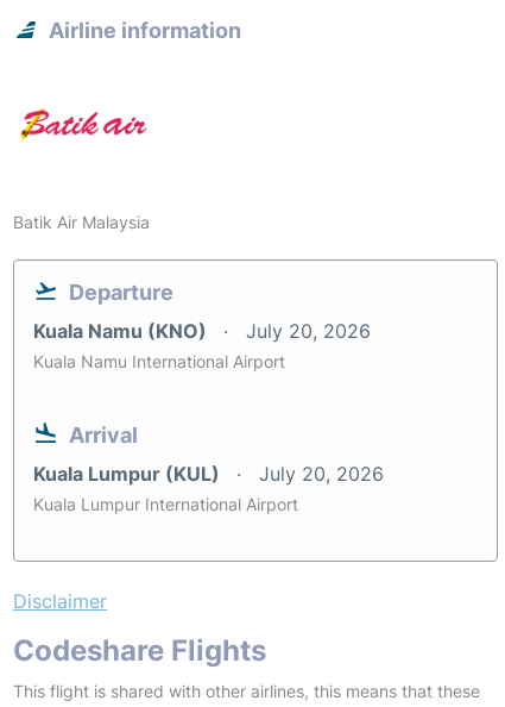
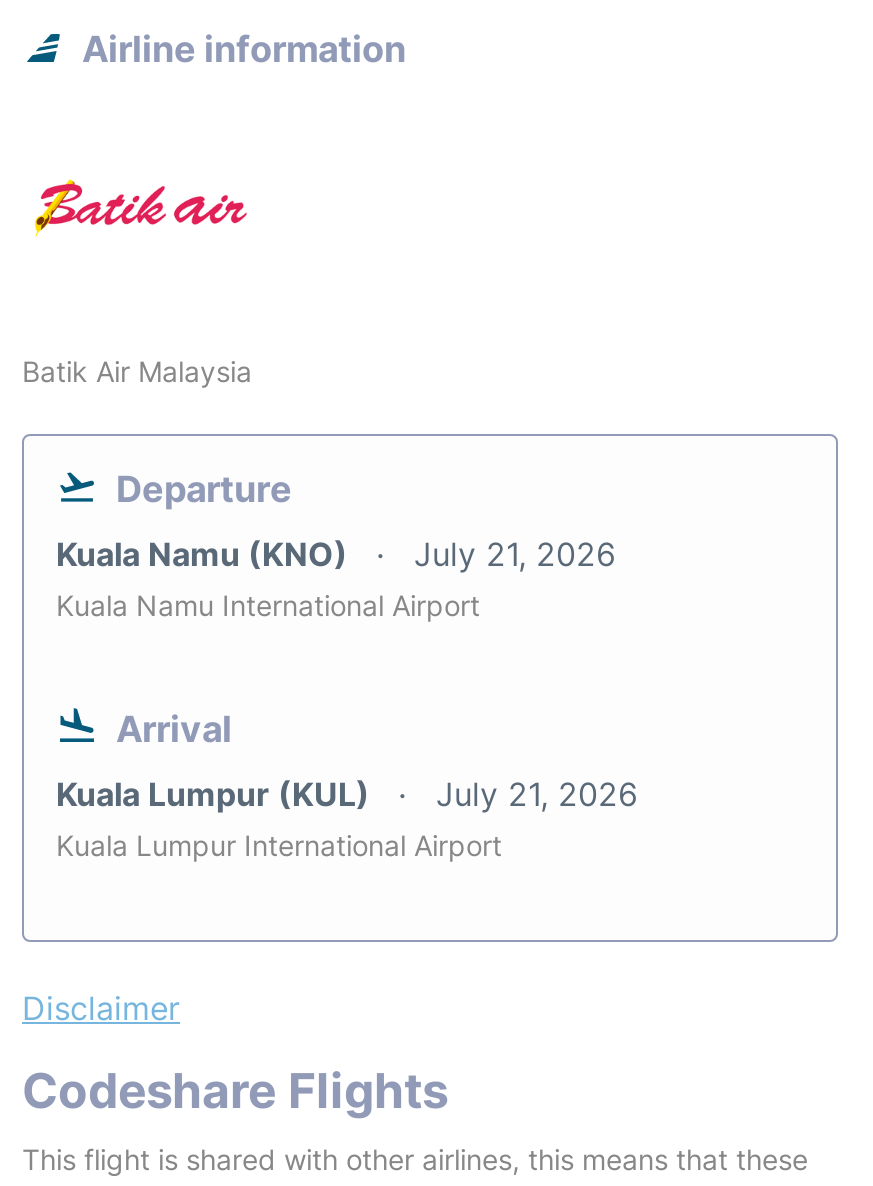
- Kuala Namu (KNO) July 20, 2026
+ Kuala Namu (KNO) July 21, 2026

- Kuala Lumpur (KUL) July 20, 2026
+ Kuala Lumpur (KUL) July 21, 2026
